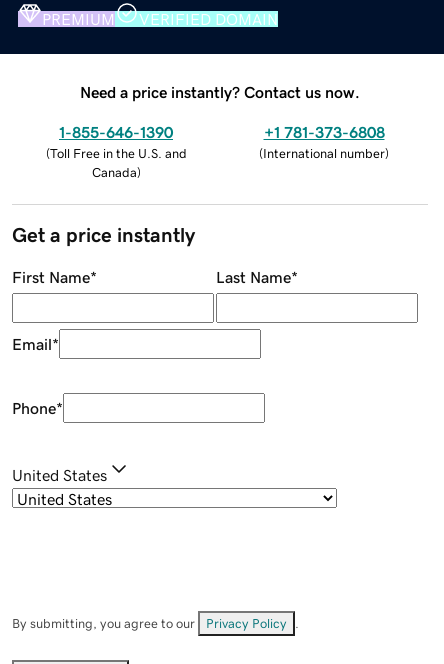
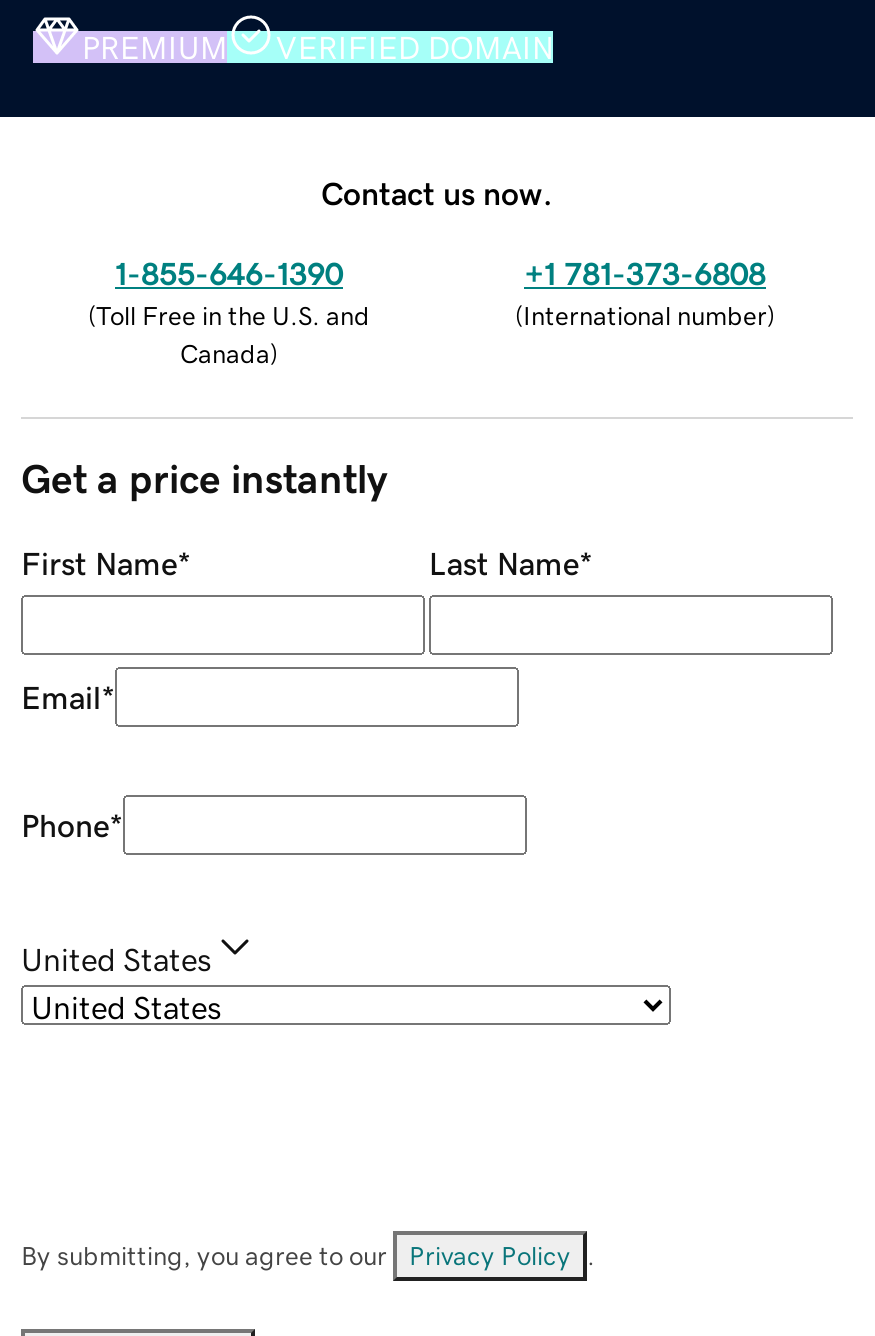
- Need a price instantly? Contact us now.
+ Contact us now.
